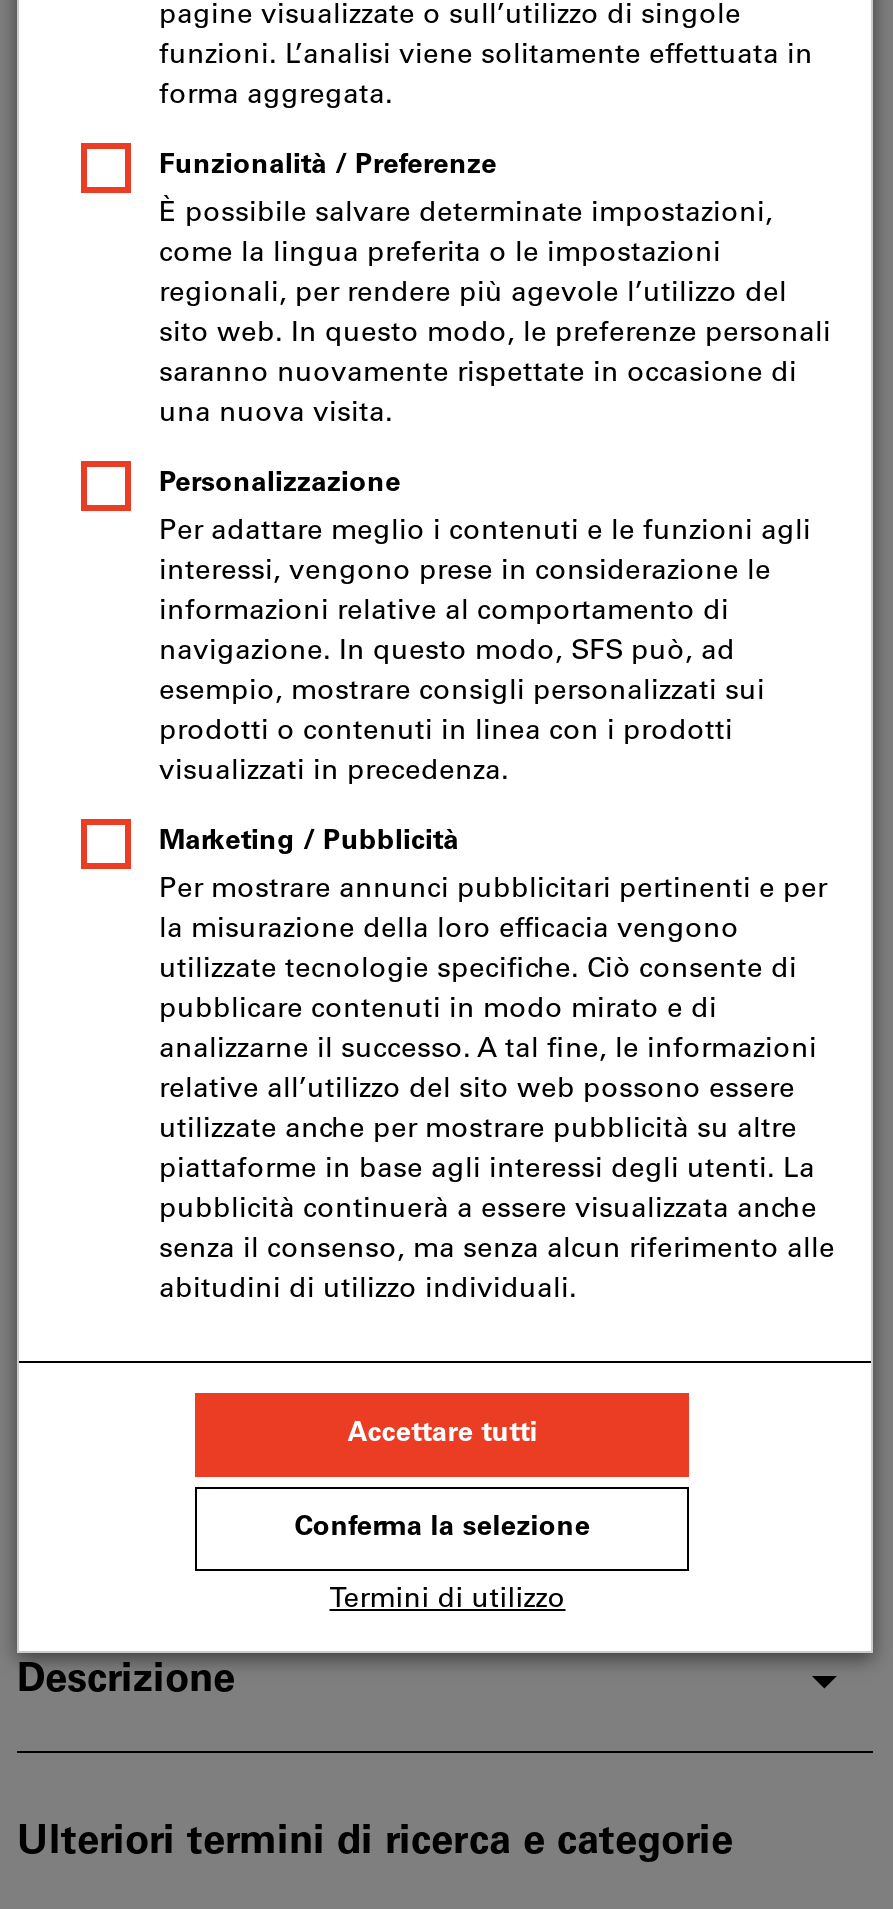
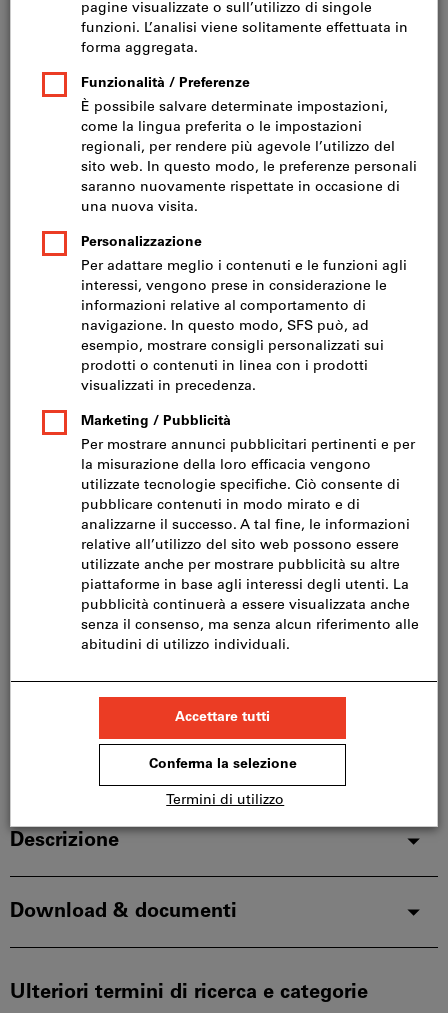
+ Download & documenti
